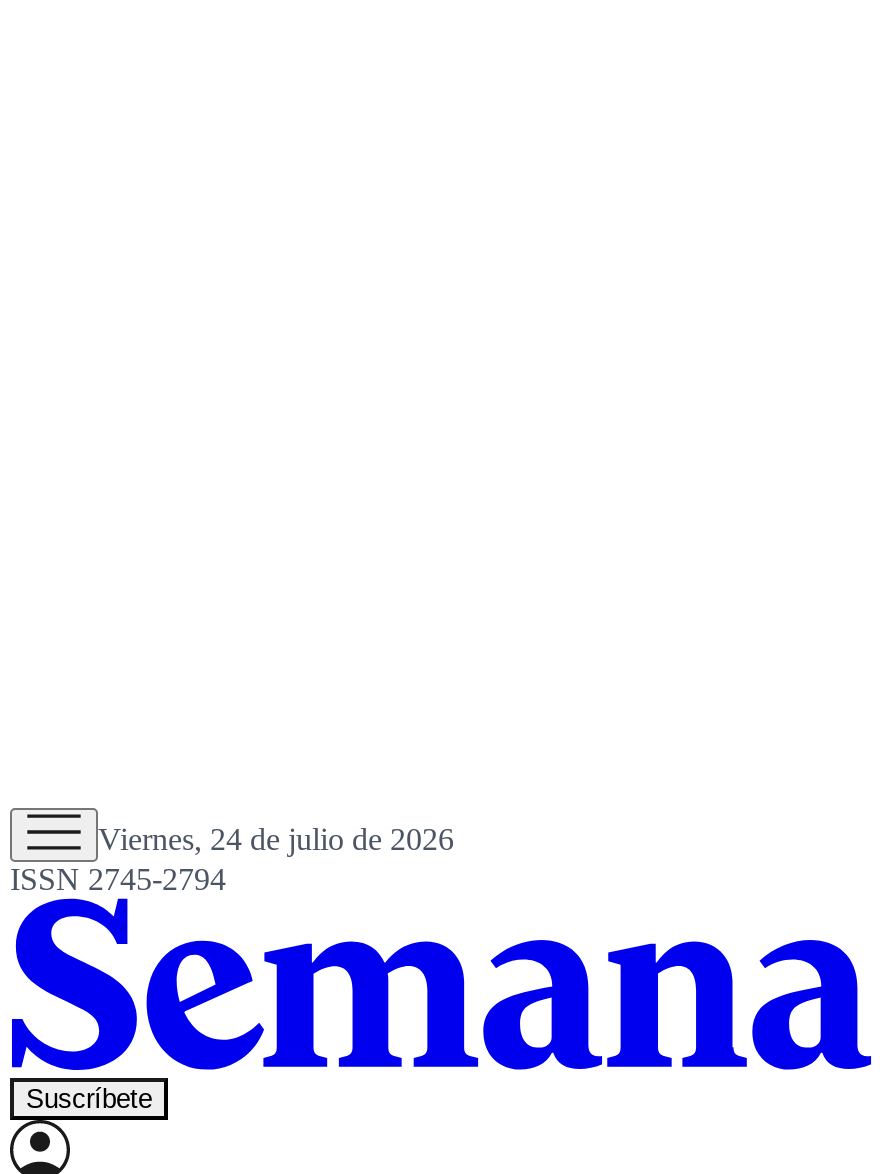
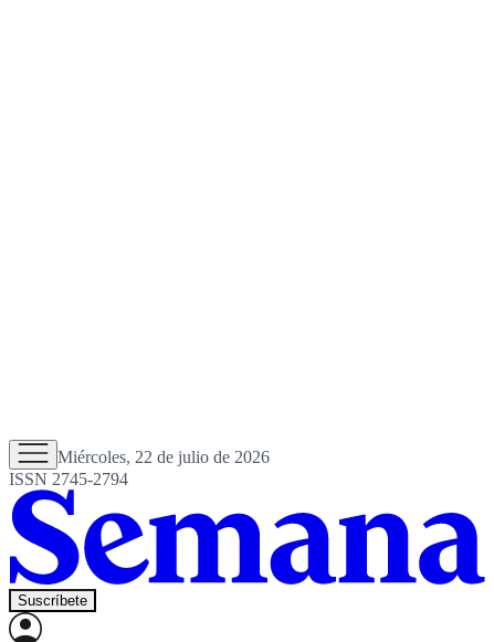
- Viernes, 24 de julio de 2026
+ Miércoles, 22 de julio de 2026
